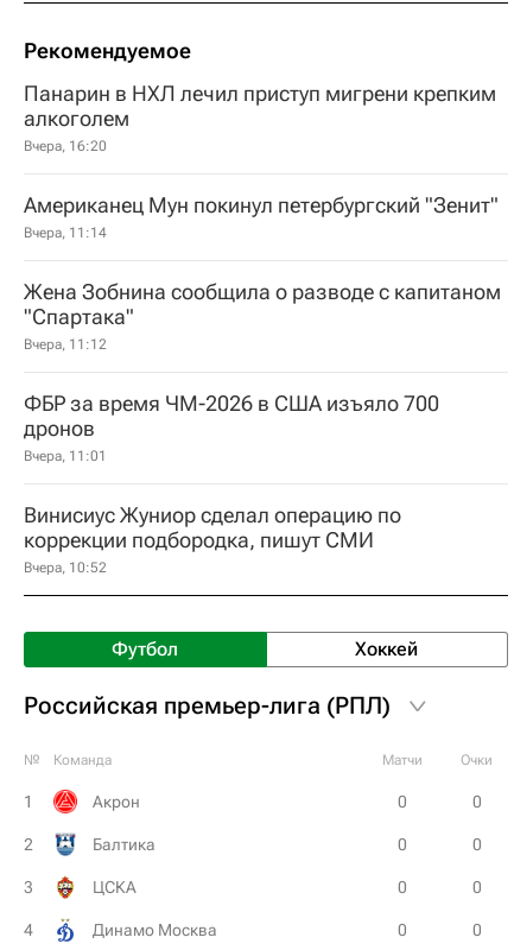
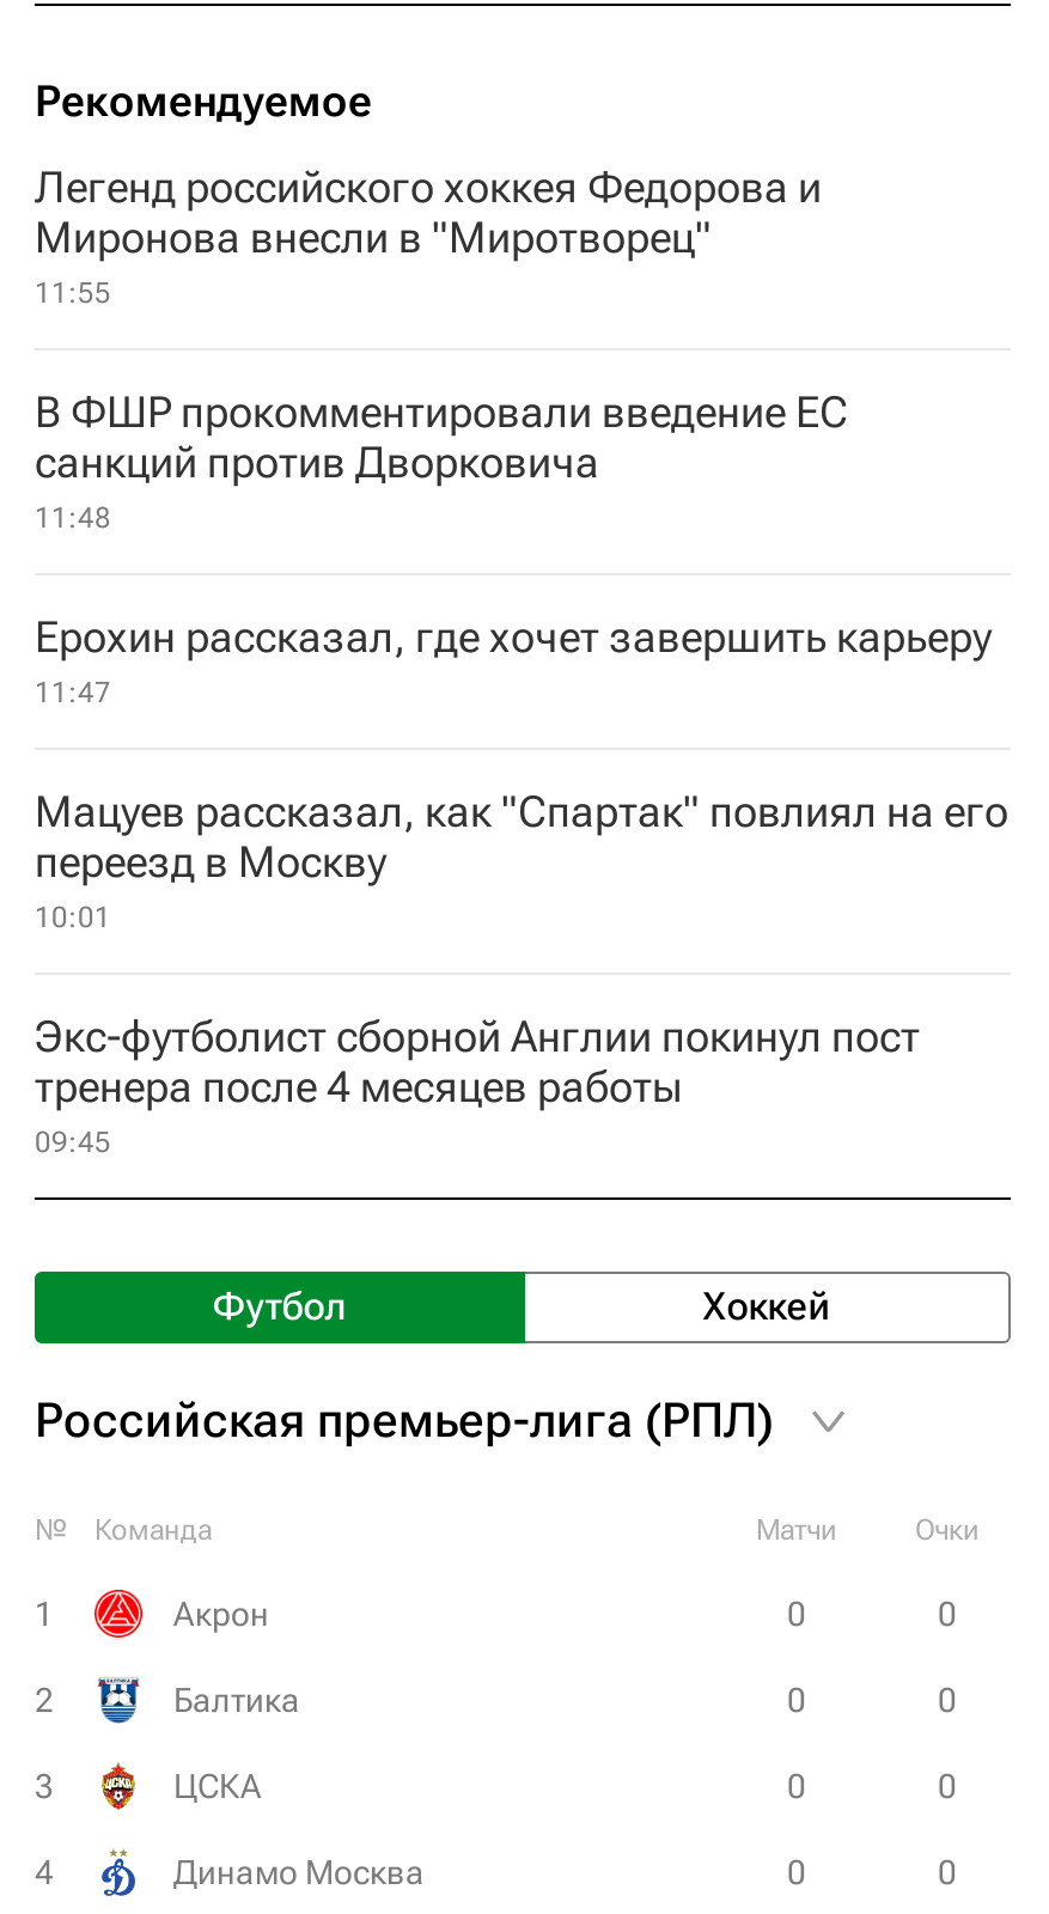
- Панарин в НХЛ лечил приступ мигрени крепким
- алкоголем
- Вчера, 16:20
+ Легенд российского хоккея Федорова и
+ Миронова внесли в "Миротворец"
+ 11:55

- Американец Мун покинул петербургский "Зенит"
- Вчера, 11:14
+ В ФШР прокомментировали введение ЕС
+ санкций против Дворковича
+ 11:48

- Жена Зобнина сообщила о разводе с капитаном
- "Спартака"
- Вчера, 11:12
+ Ерохин рассказал, где хочет завершить карьеру
+ 11:47

- ФБР за время ЧМ-2026 в США изъяло 700
- дронов
- Вчера, 11:01
+ Мацуев рассказал, как "Спартак" повлиял на его
+ переезд в Москву
+ 10:01

- Винисиус Жуниор сделал операцию по
- коррекции подбородка, пишут СМИ
- Вчера, 10:52
+ Экс-футболист сборной Англии покинул пост
+ тренера после 4 месяцев работы
+ 09:45
